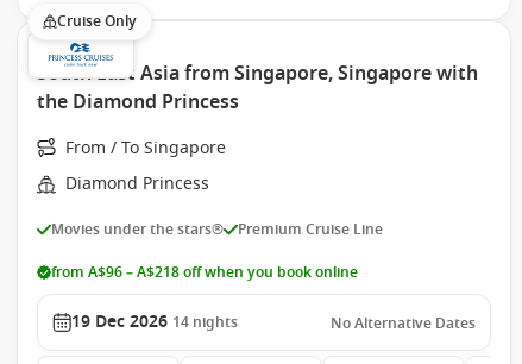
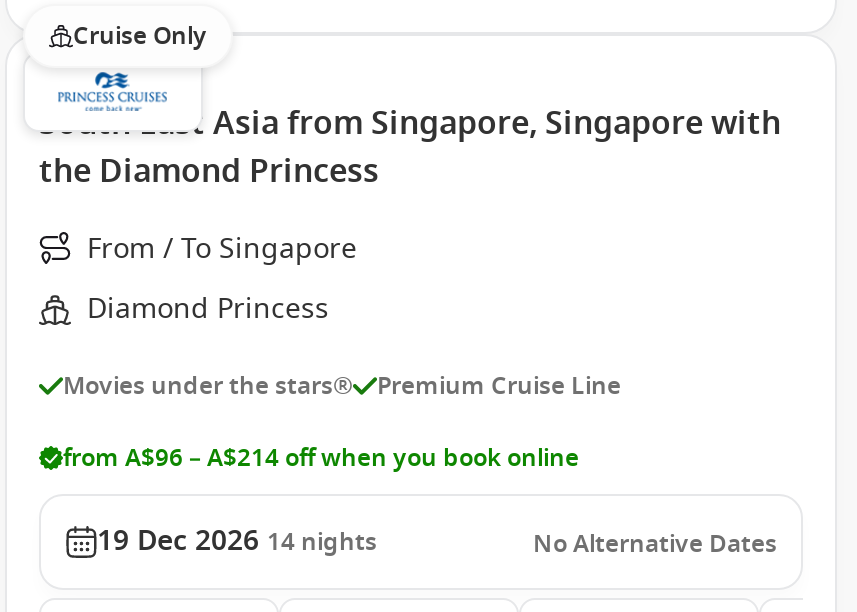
- from A$96 – A$218 off when you book online
+ from A$96 – A$214 off when you book online
